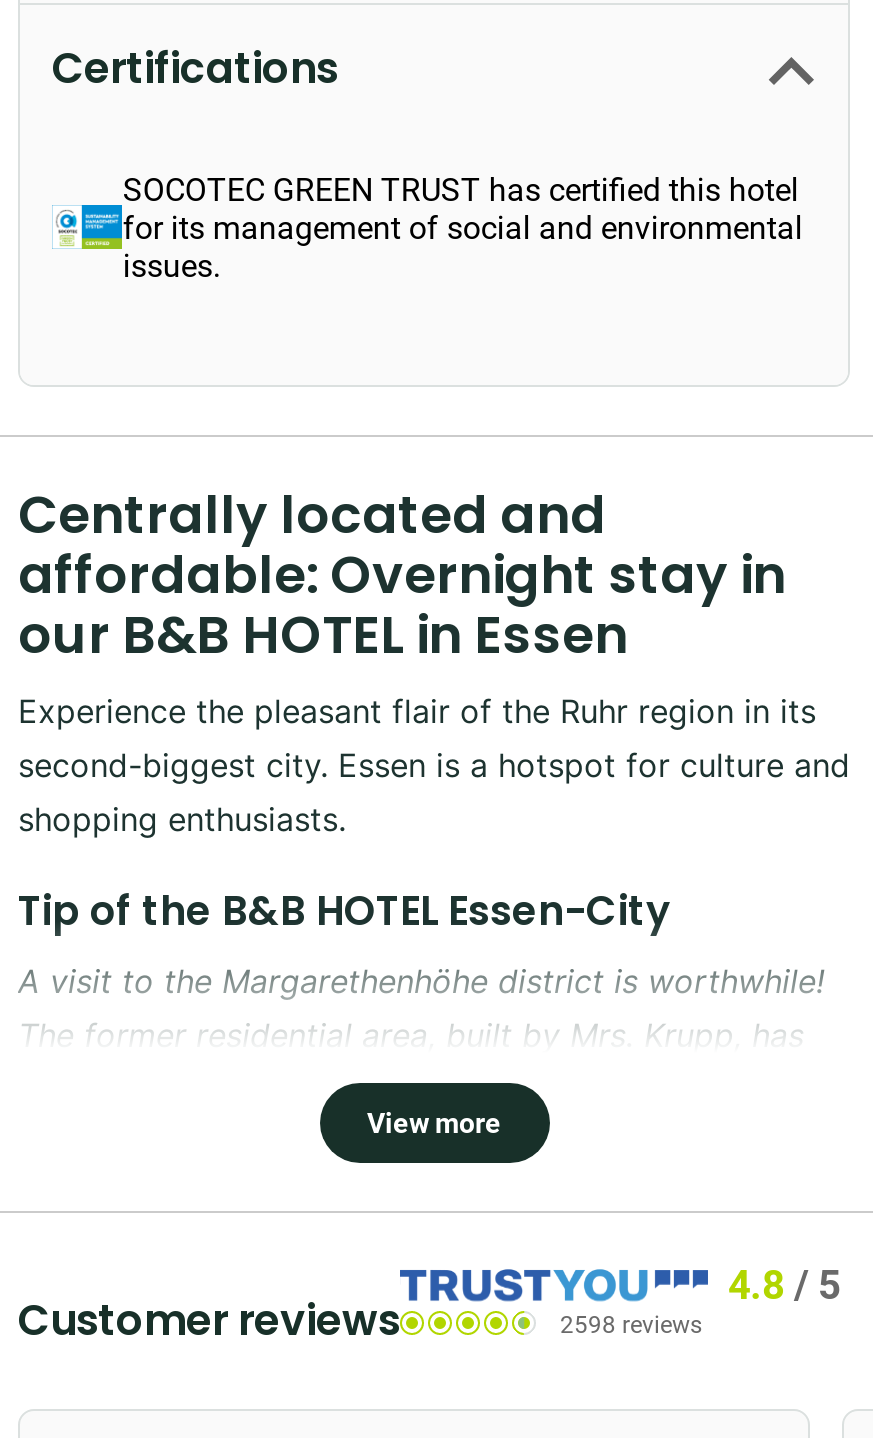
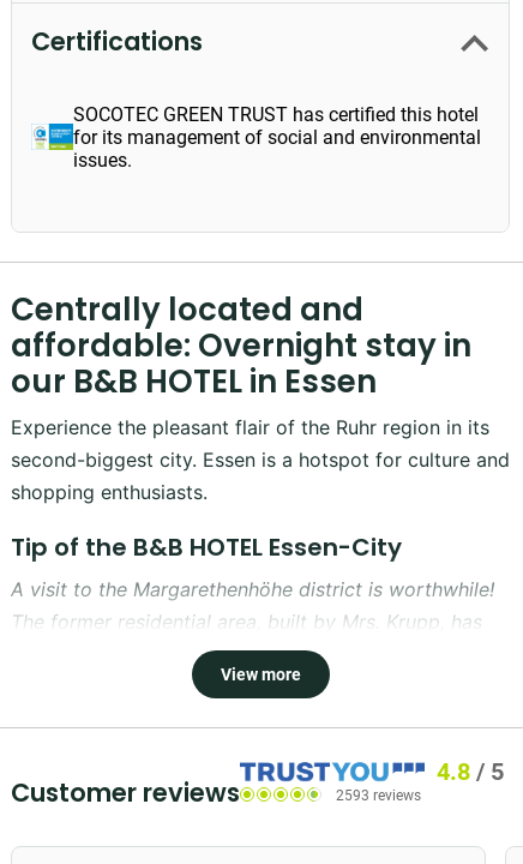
- 2598 reviews
+ 2593 reviews
